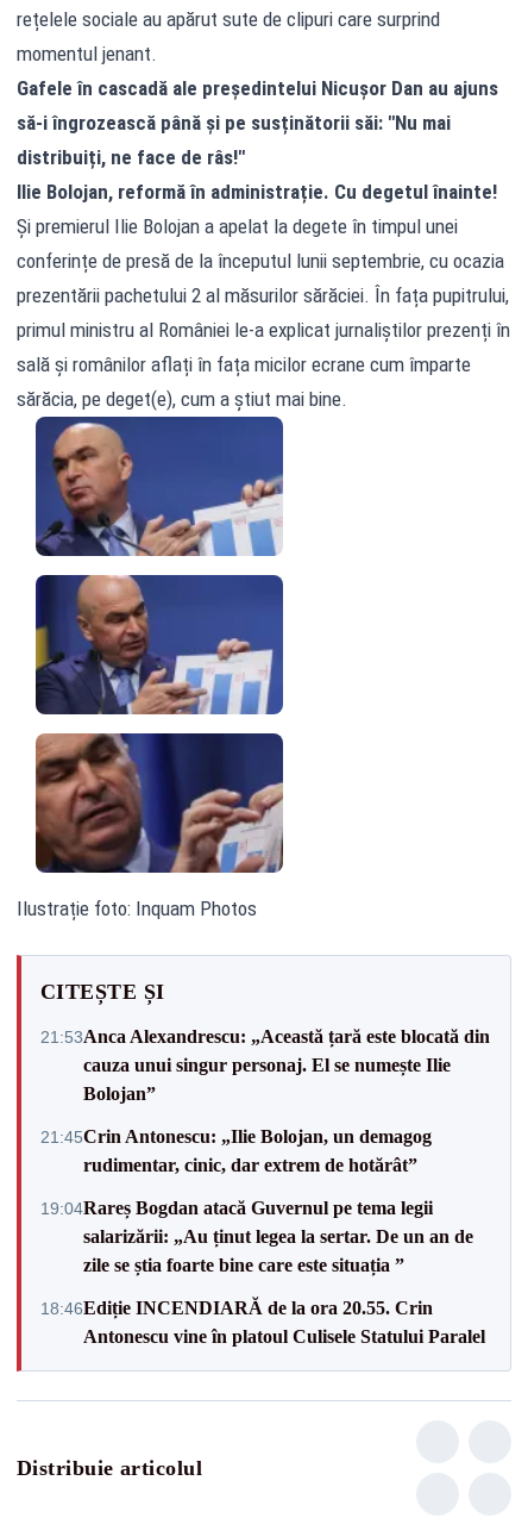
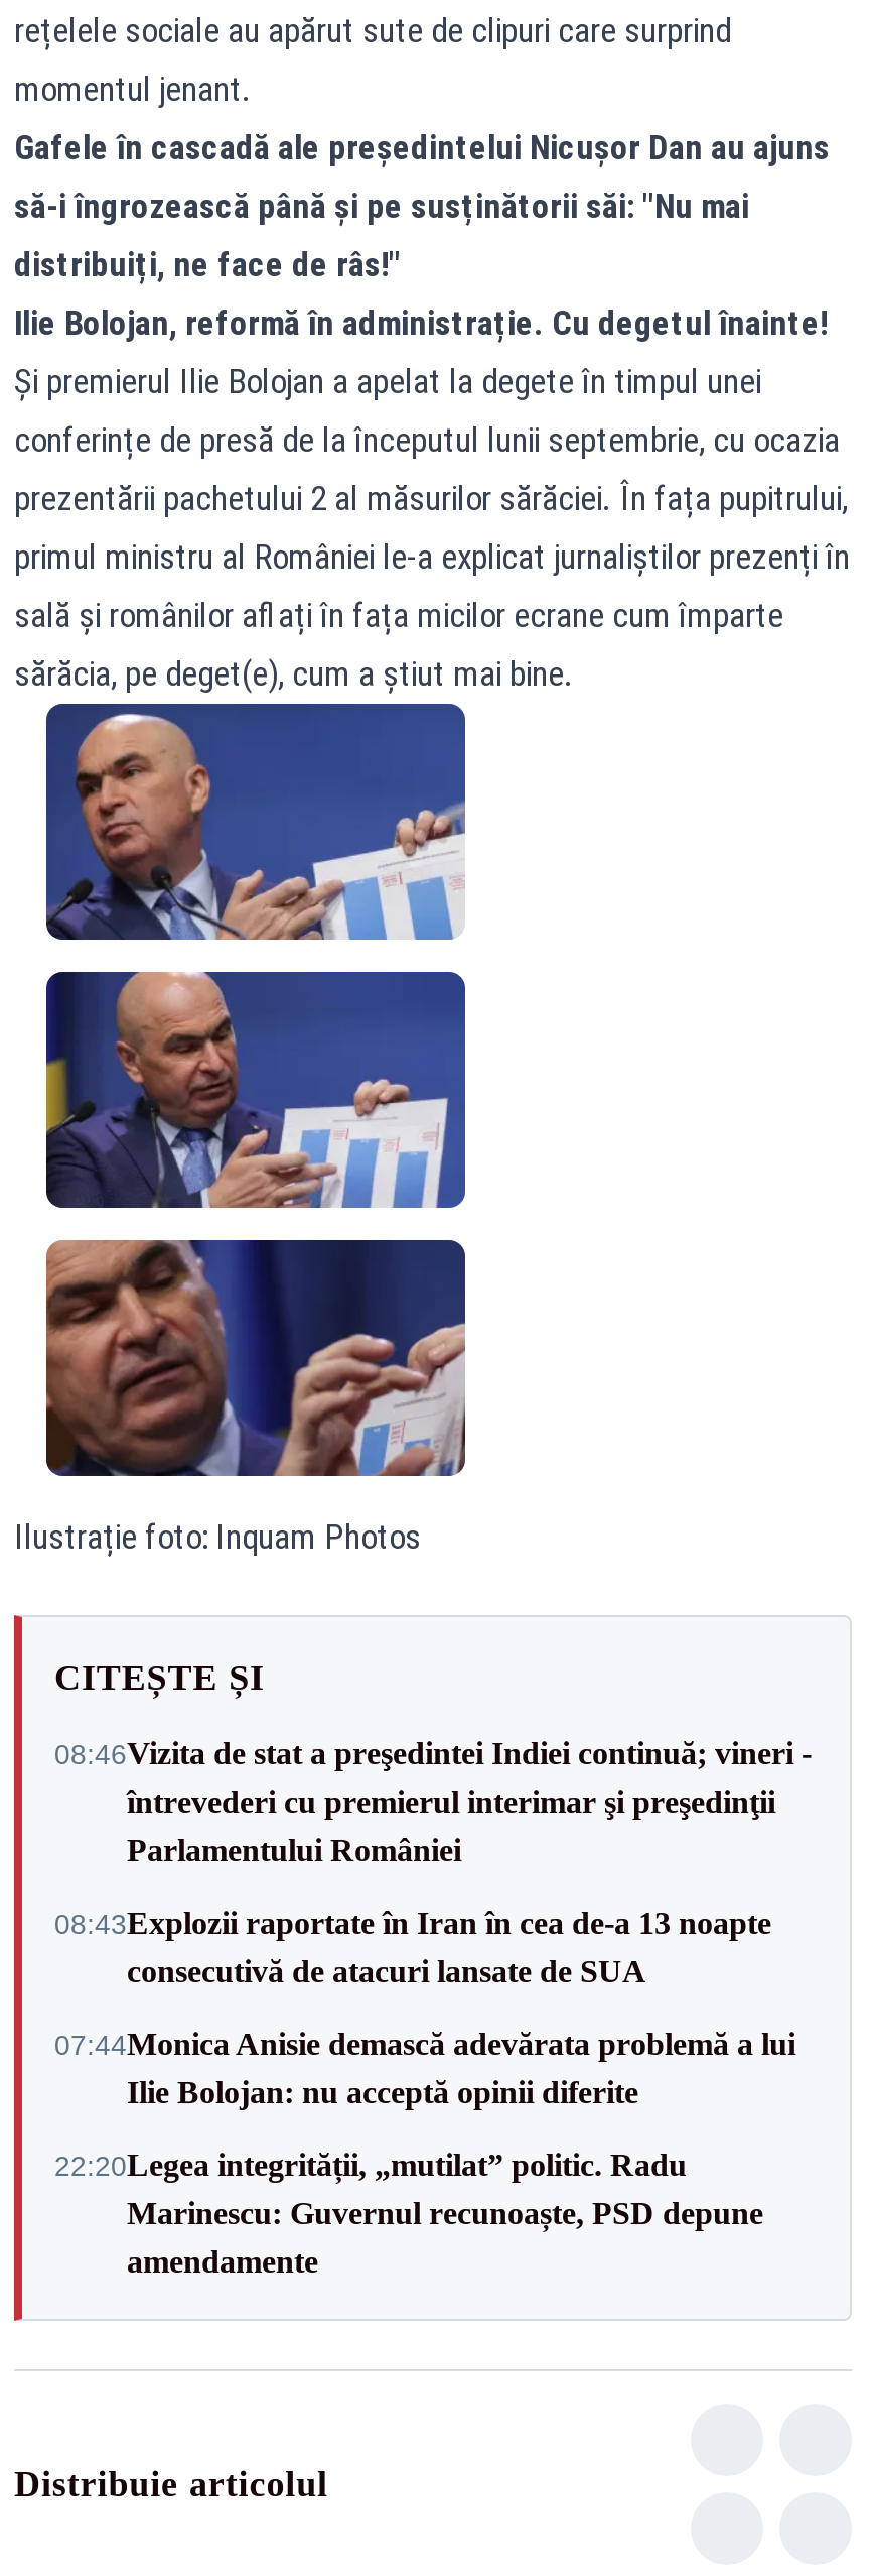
- 21:53Anca Alexandrescu: „Această țară este blocată din
- cauza unui singur personaj. El se numește Ilie
- Bolojan”
+ 08:46Vizita de stat a preşedintei Indiei continuă; vineri -
+ întrevederi cu premierul interimar şi preşedinţii
+ Parlamentului României

- 21:45Crin Antonescu: „Ilie Bolojan, un demagog
- rudimentar, cinic, dar extrem de hotărât”
+ 08:43Explozii raportate în Iran în cea de-a 13 noapte
+ consecutivă de atacuri lansate de SUA

- 19:04Rareș Bogdan atacă Guvernul pe tema legii
- salarizării: „Au ținut legea la sertar. De un an de
- zile se știa foarte bine care este situația ”
+ 07:44Monica Anisie demască adevărata problemă a lui
+ Ilie Bolojan: nu acceptă opinii diferite

- 18:46Ediție INCENDIARĂ de la ora 20.55. Crin
- Antonescu vine în platoul Culisele Statului Paralel
+ 22:20Legea integrității, „mutilat” politic. Radu
+ Marinescu: Guvernul recunoaște, PSD depune
+ amendamente
